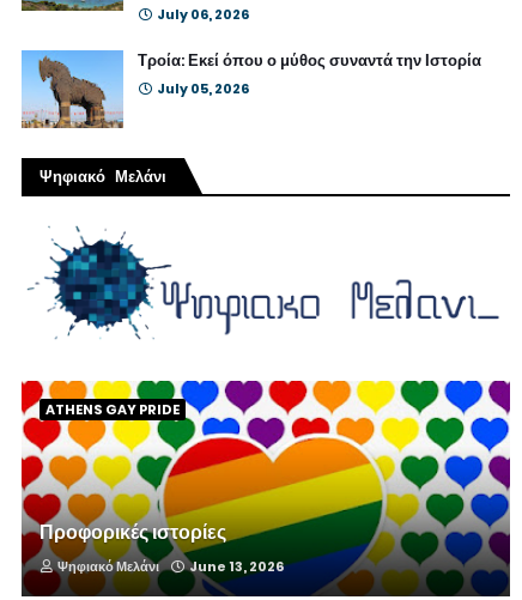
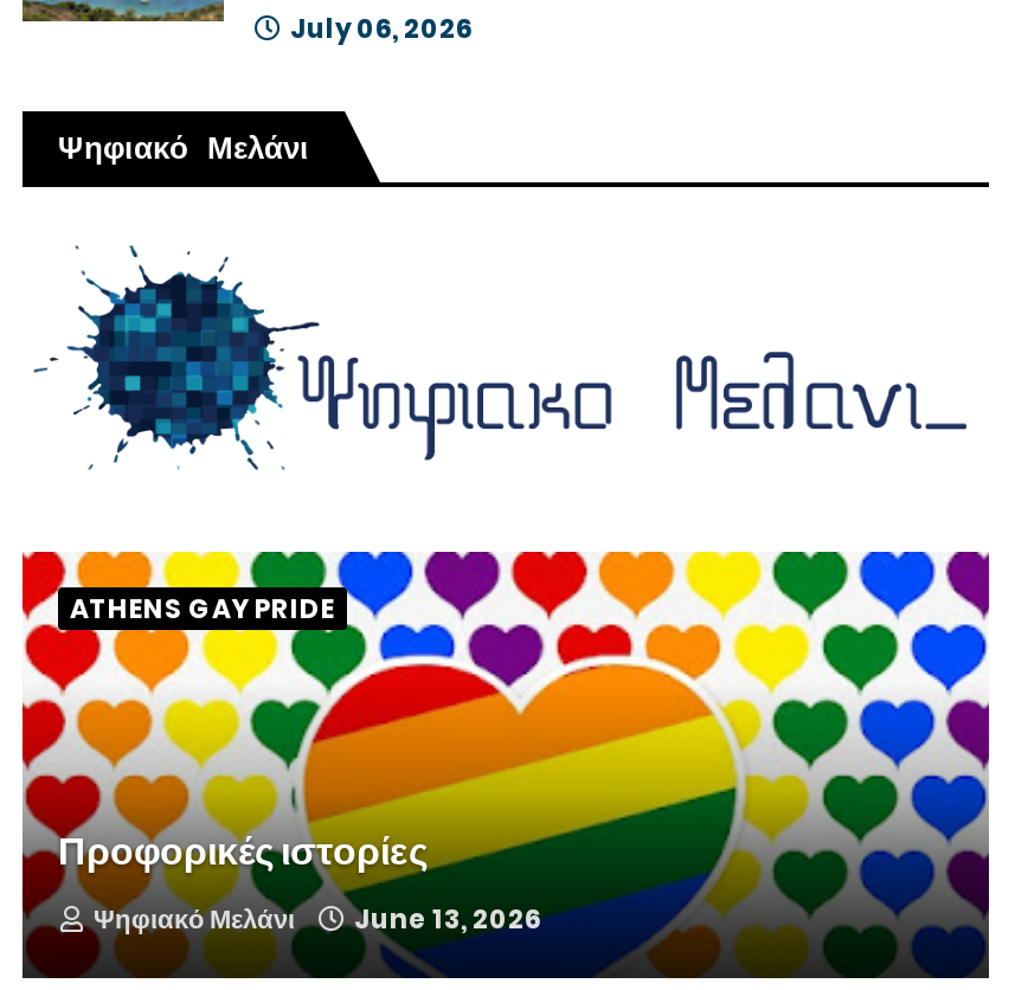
- [image]
- Τροία: Εκεί όπου ο μύθος συναντά την Ιστορία
- July 05, 2026
